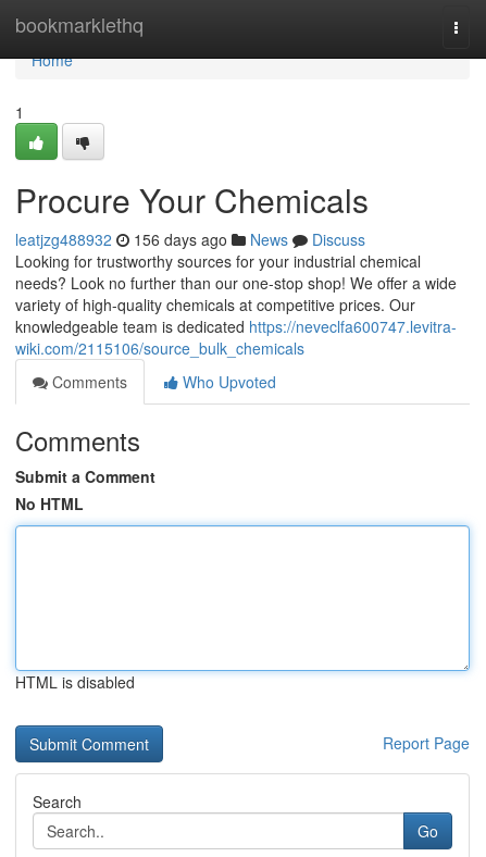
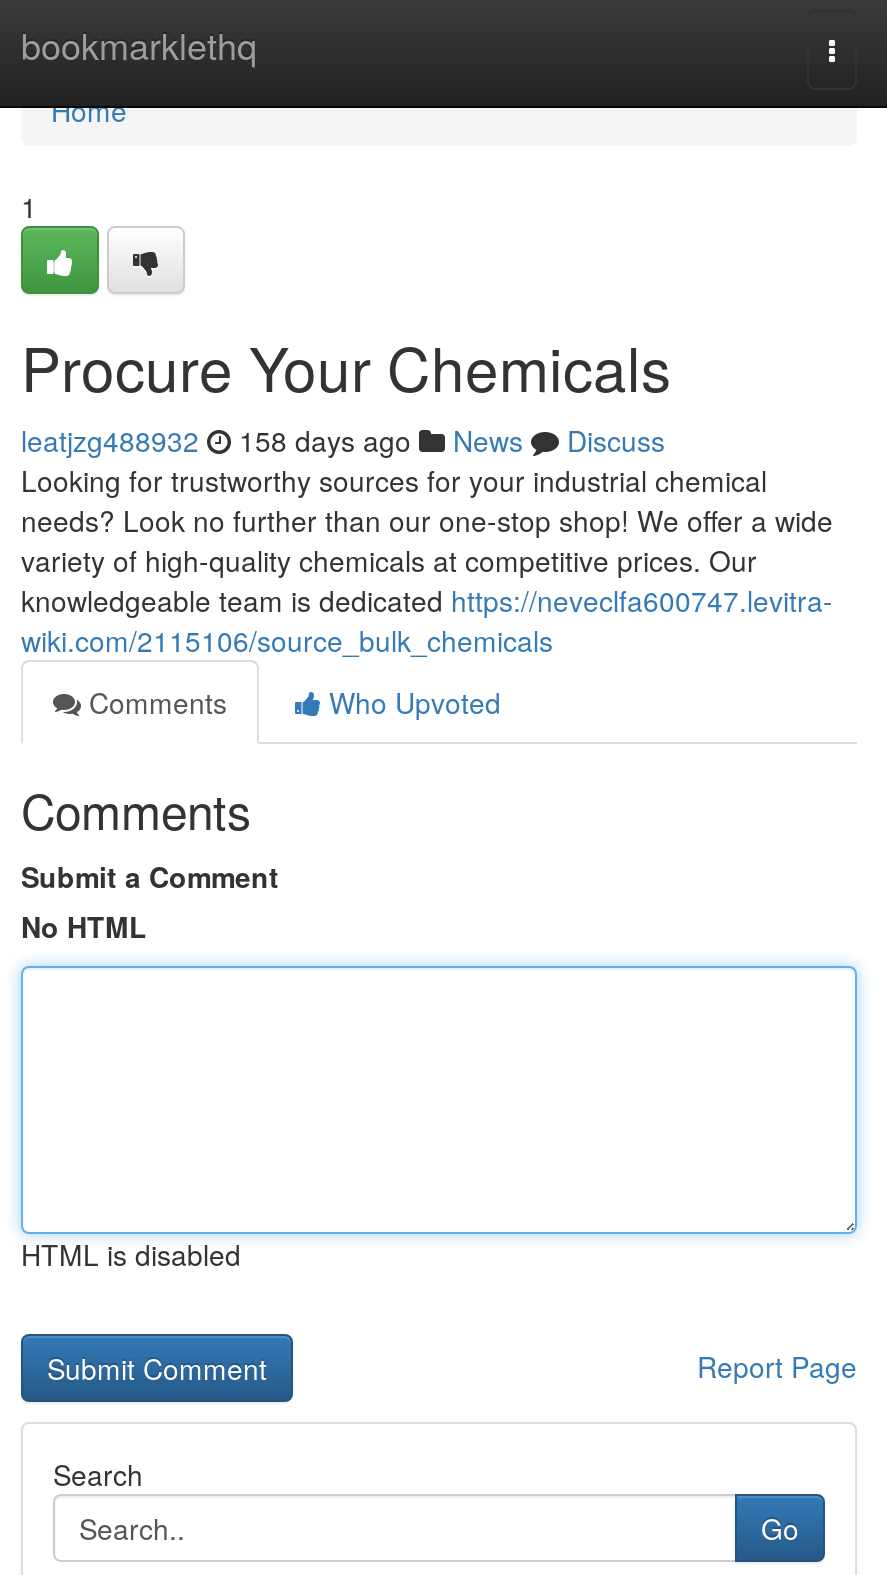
- leatjzg488932 156 days ago News Discuss
+ leatjzg488932 158 days ago News Discuss
